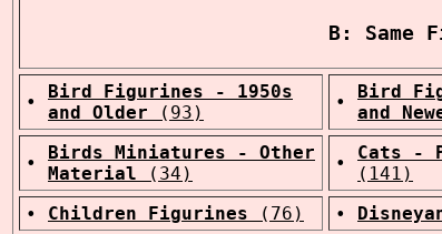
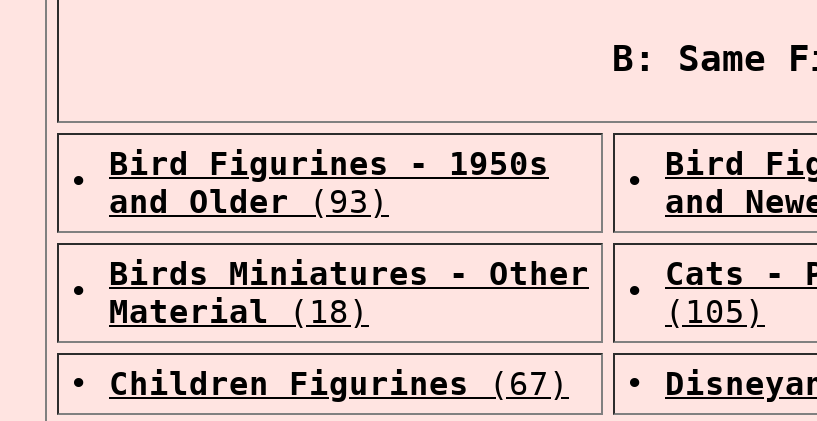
- Material (34)
+ Material (18)

- (141)
+ (105)

- • Children Figurines (76)
+ • Children Figurines (67)
